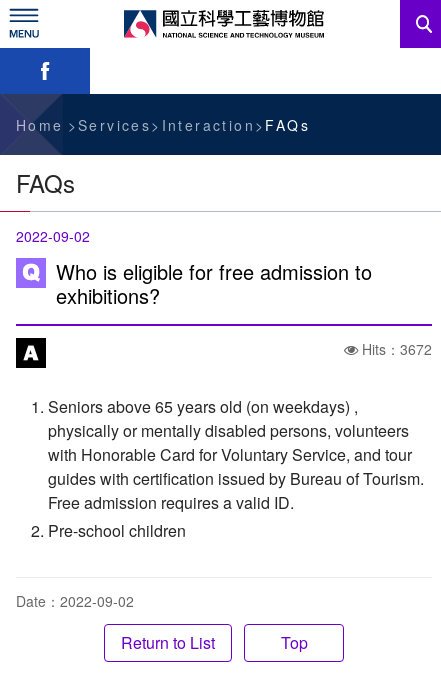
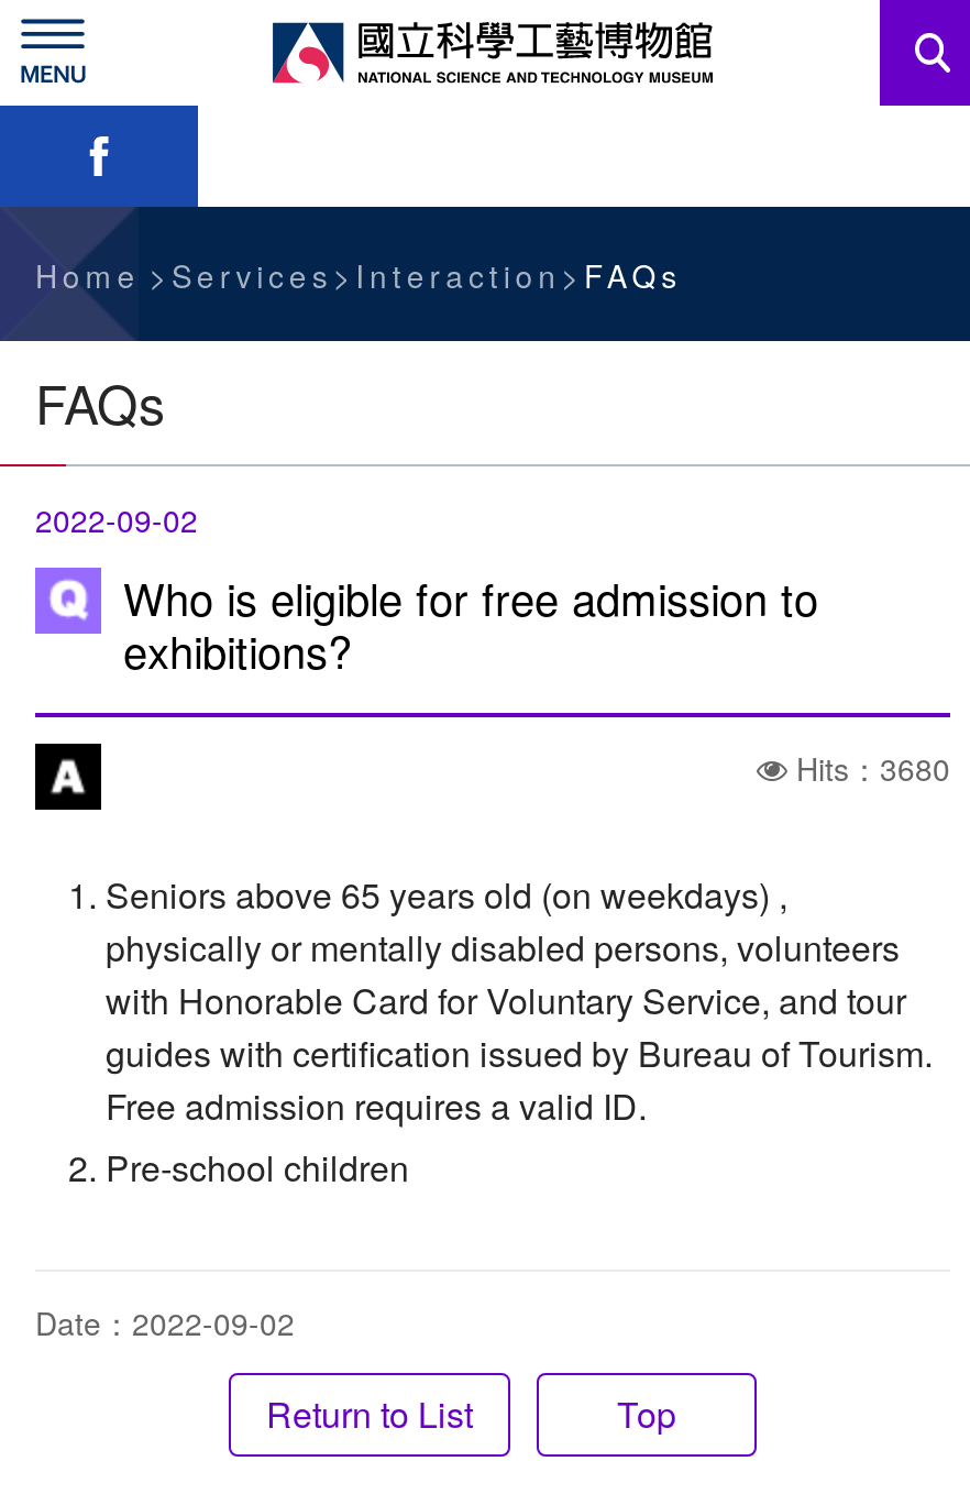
- Hits：3672
+ Hits：3680
